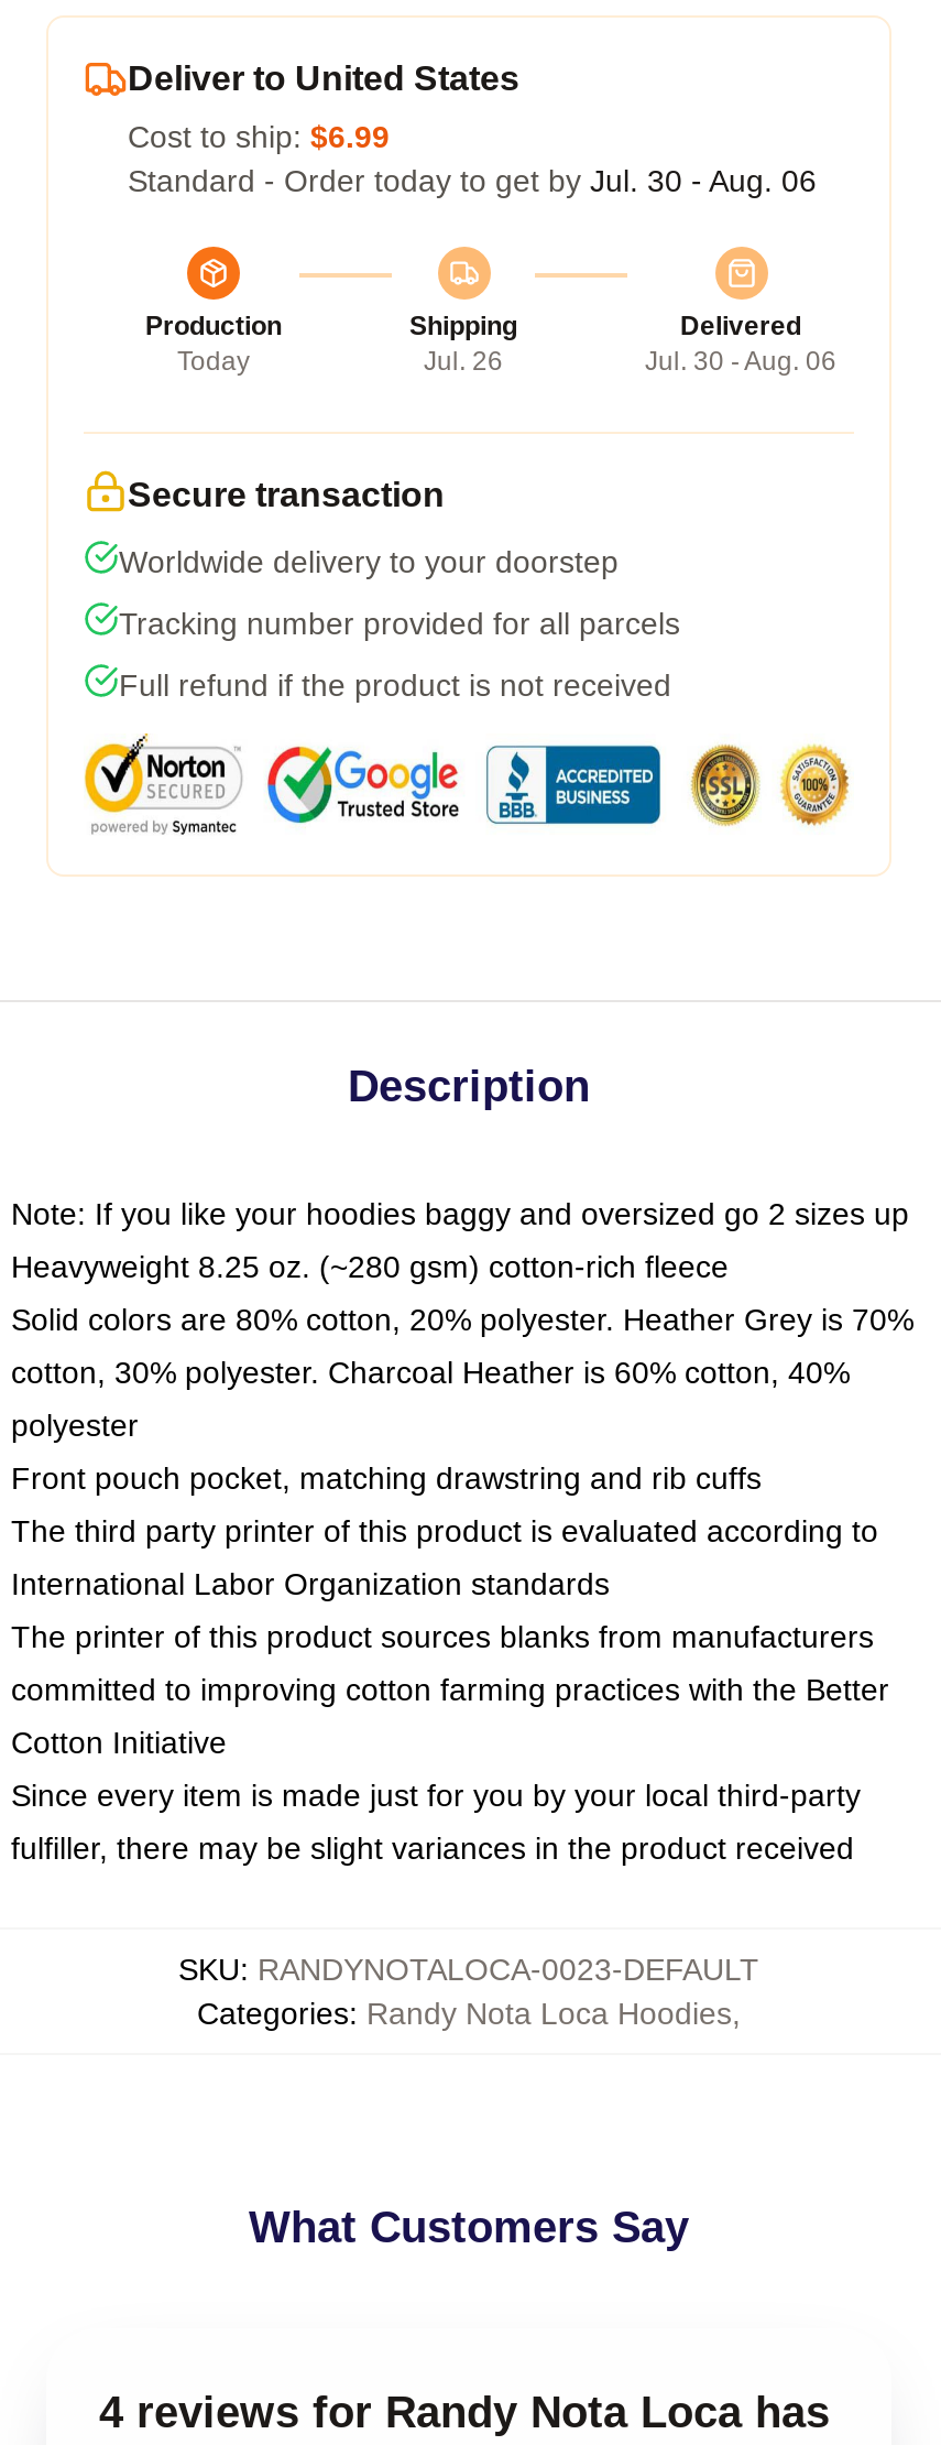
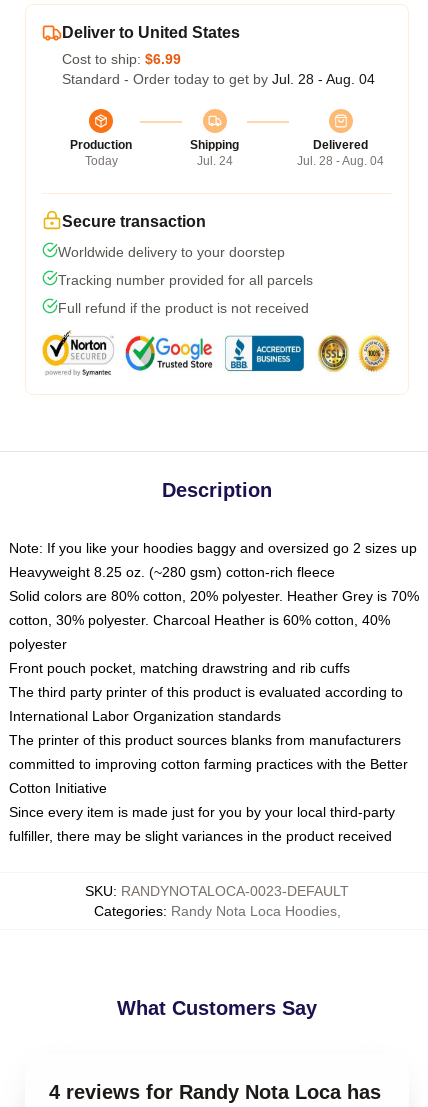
- Standard - Order today to get by Jul. 30 - Aug. 06
+ Standard - Order today to get by Jul. 28 - Aug. 04

- Jul. 26
+ Jul. 24

- Jul. 30 - Aug. 06
+ Jul. 28 - Aug. 04
